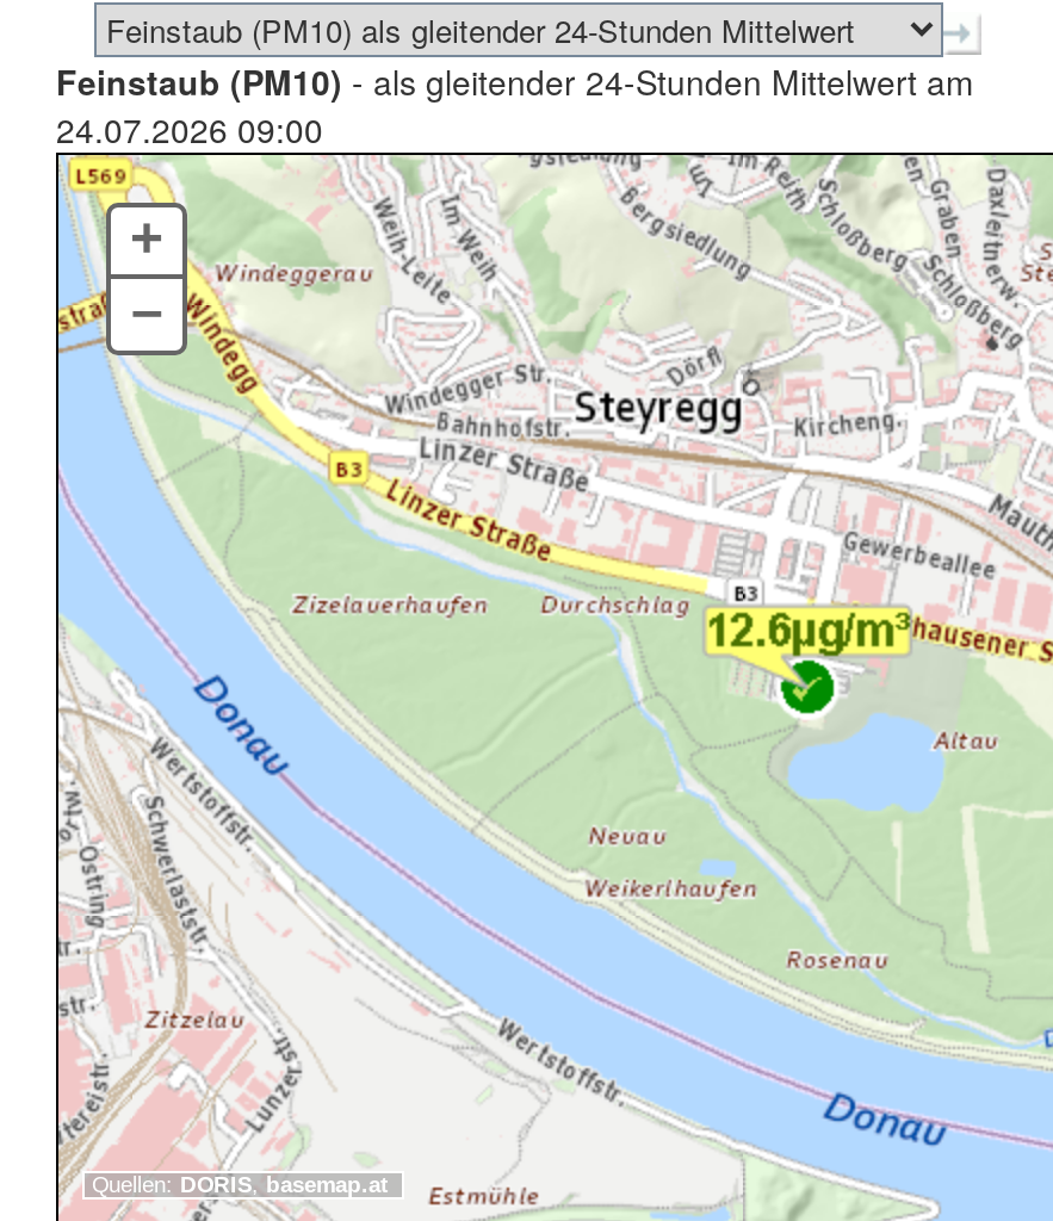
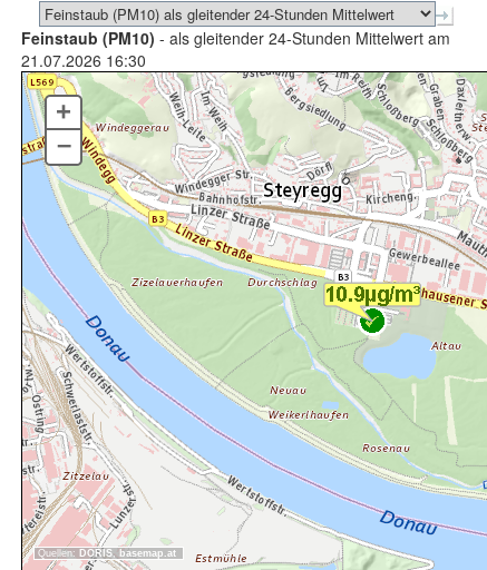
- 24.07.2026 09:00
+ 21.07.2026 16:30
